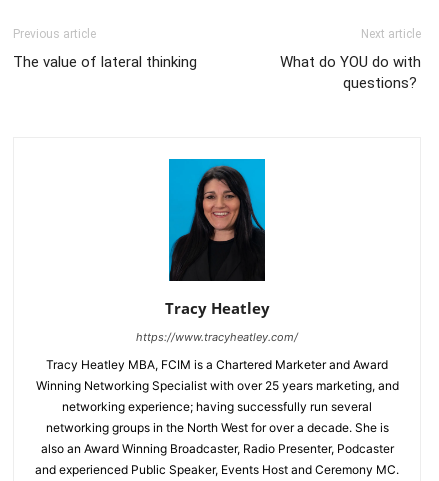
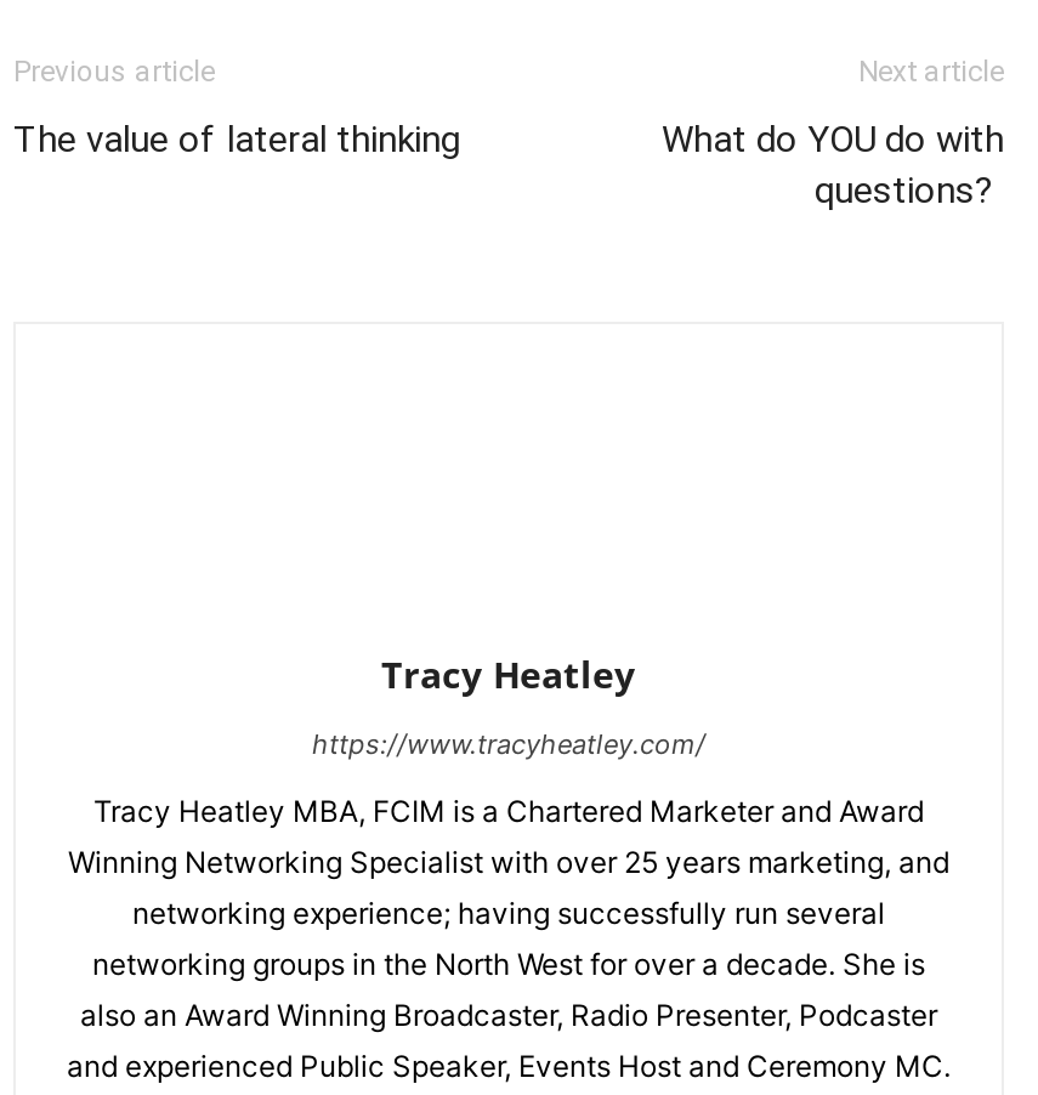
- [image]
